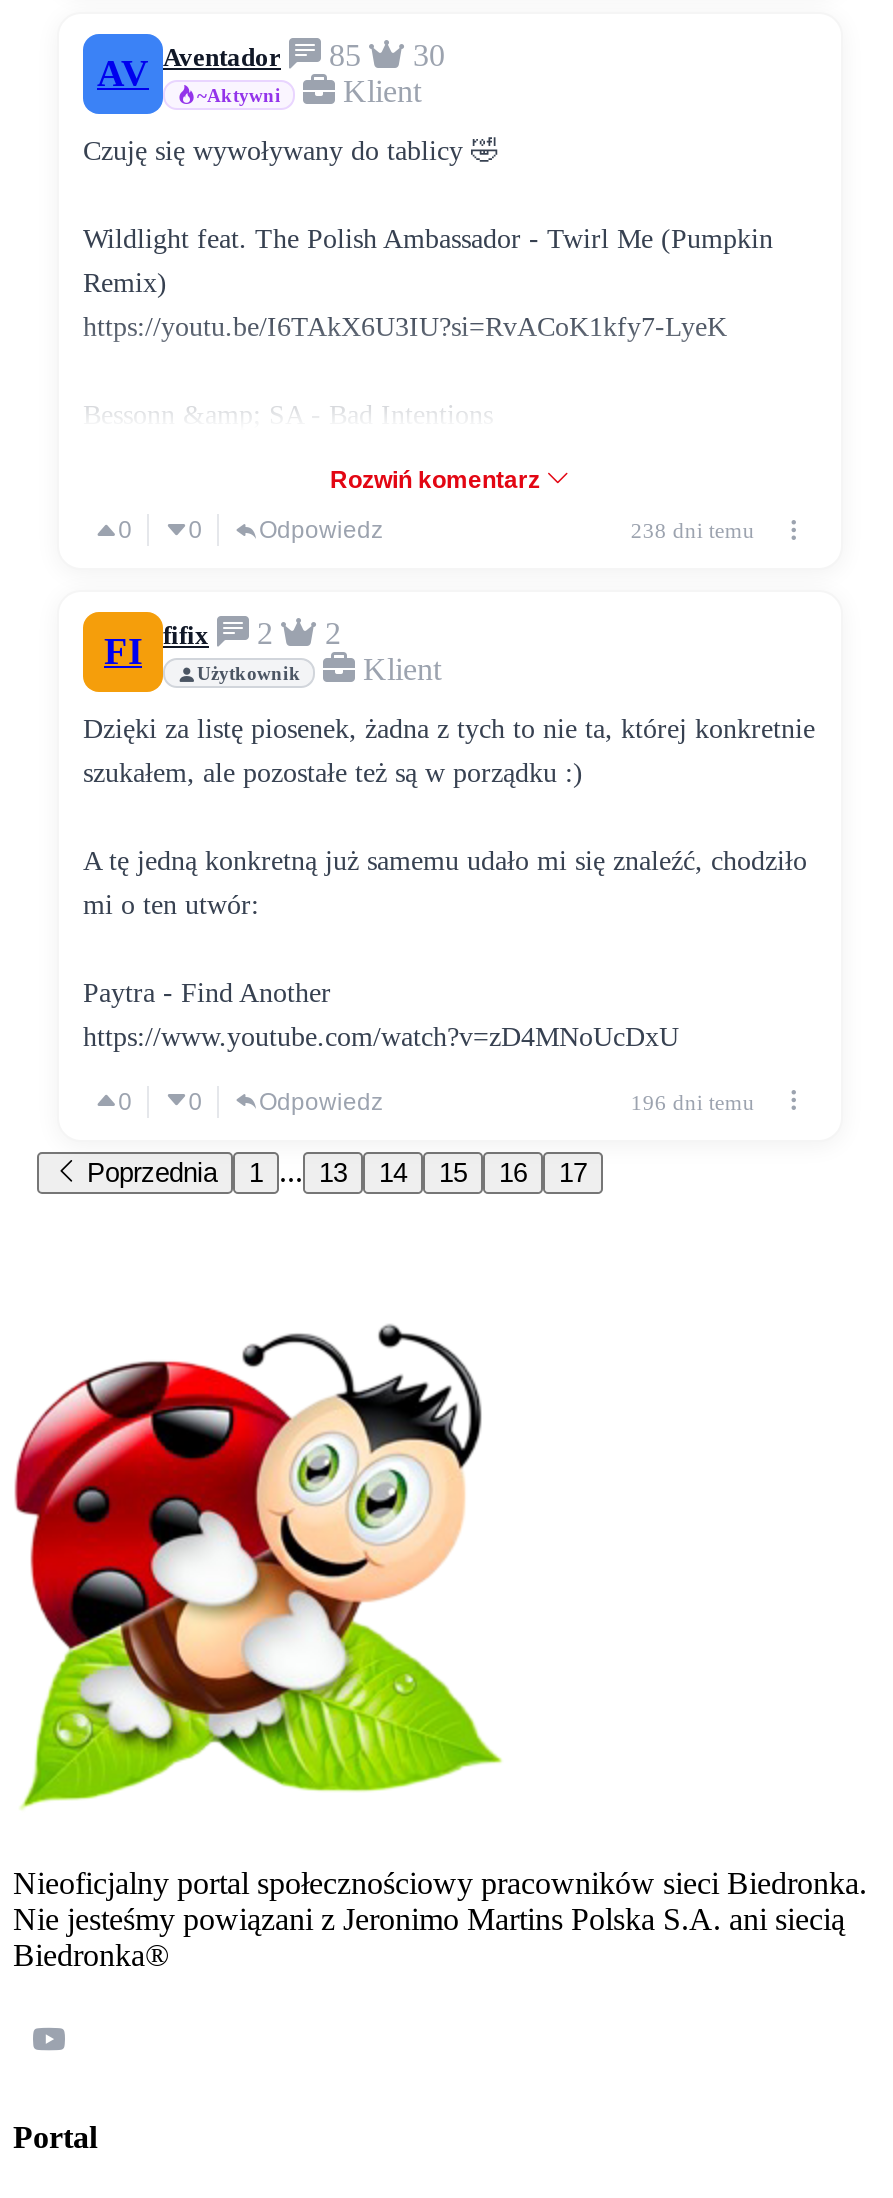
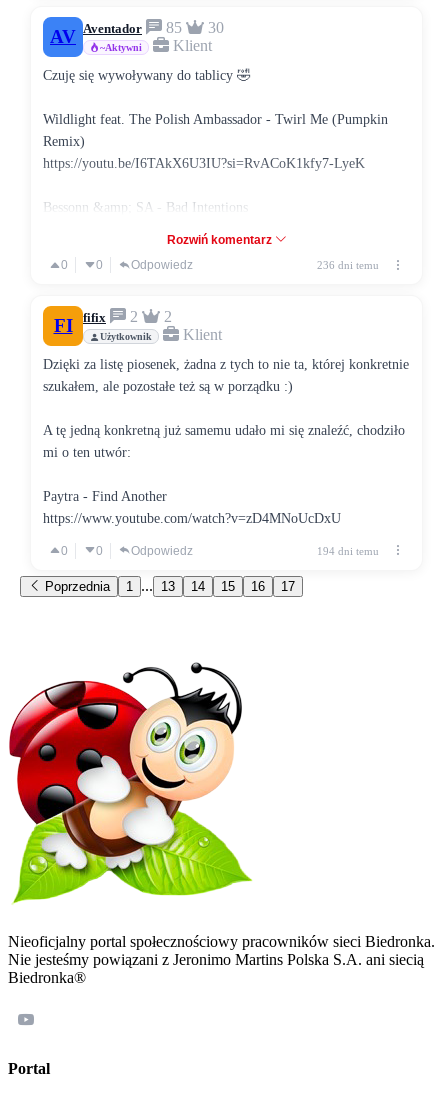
- 238 dni temu
+ 236 dni temu

- 196 dni temu
+ 194 dni temu
